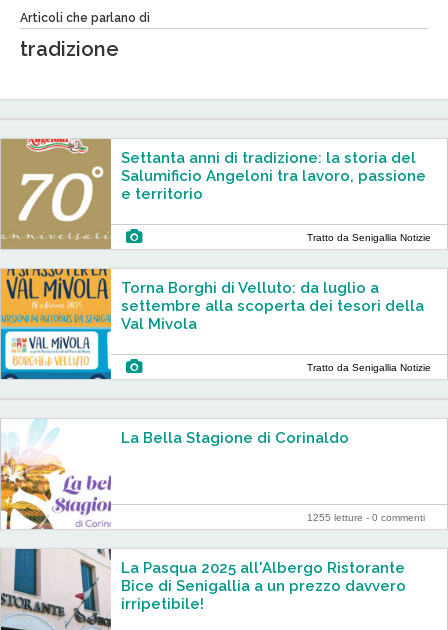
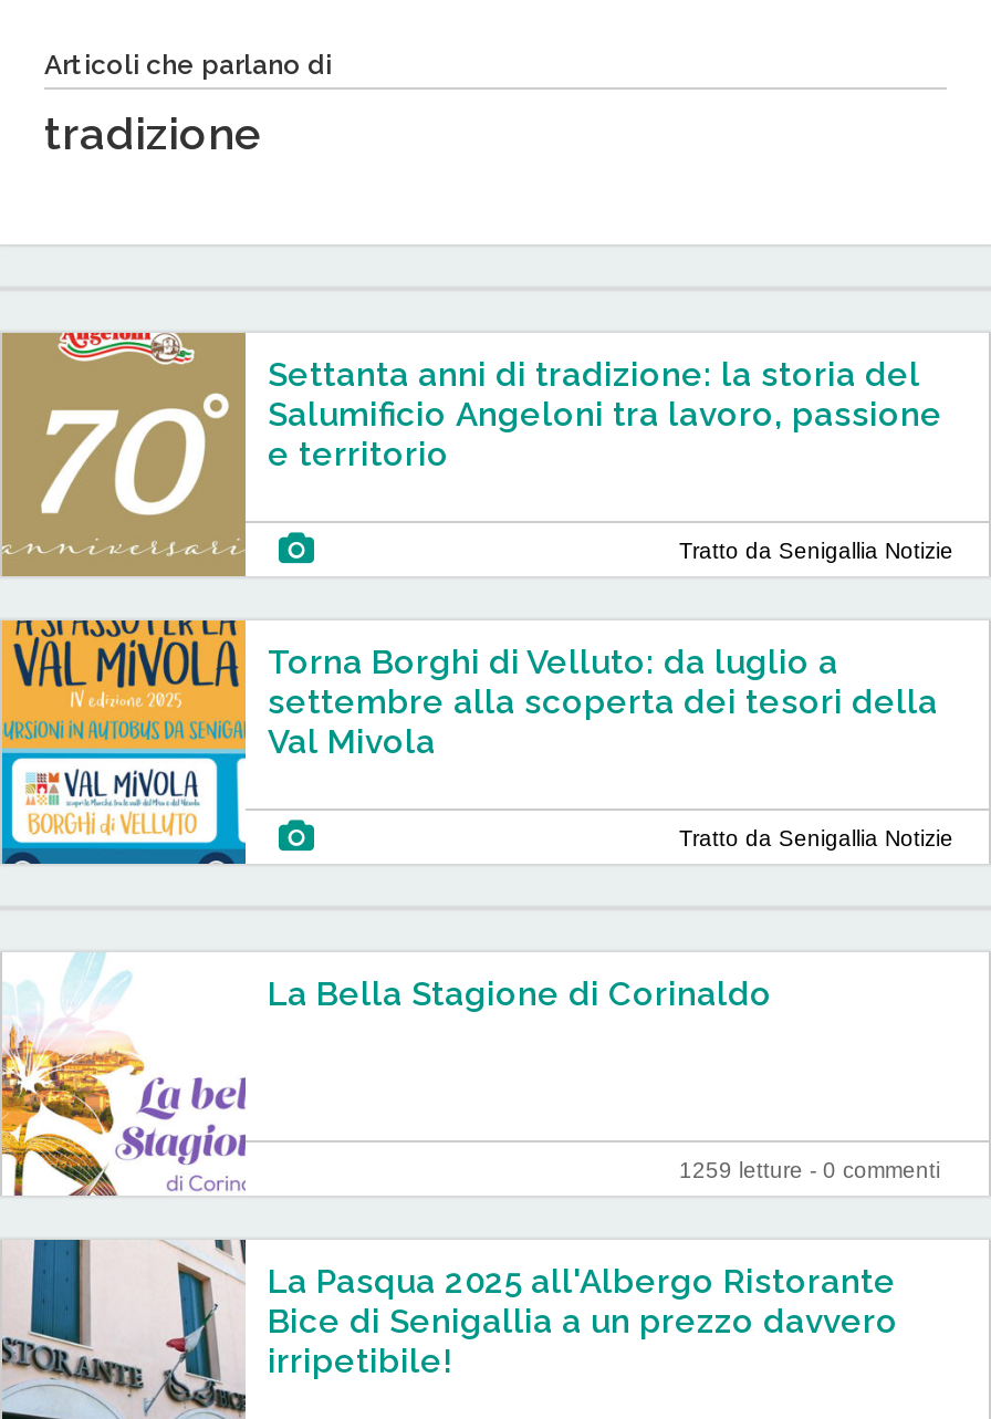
- 1255 letture - 0 commenti
+ 1259 letture - 0 commenti
